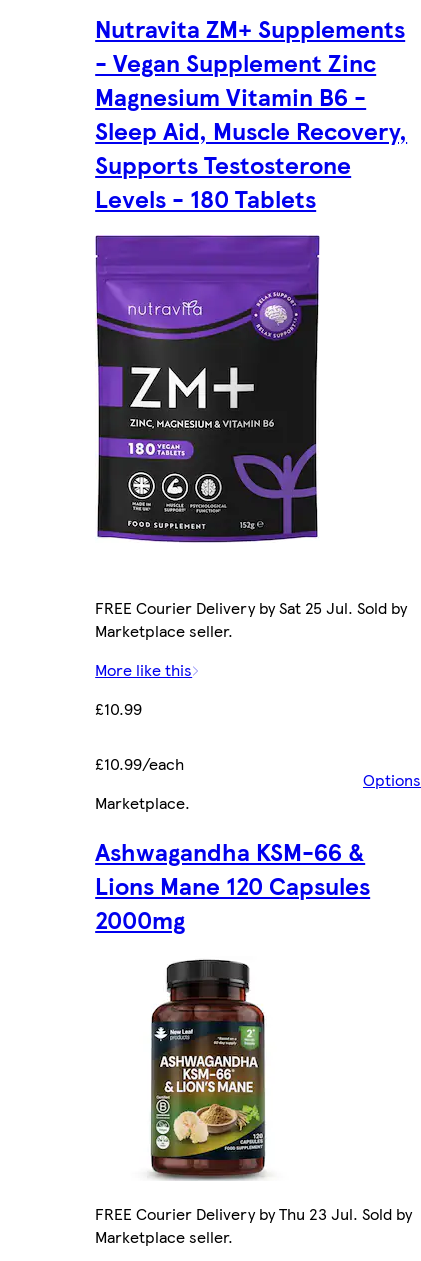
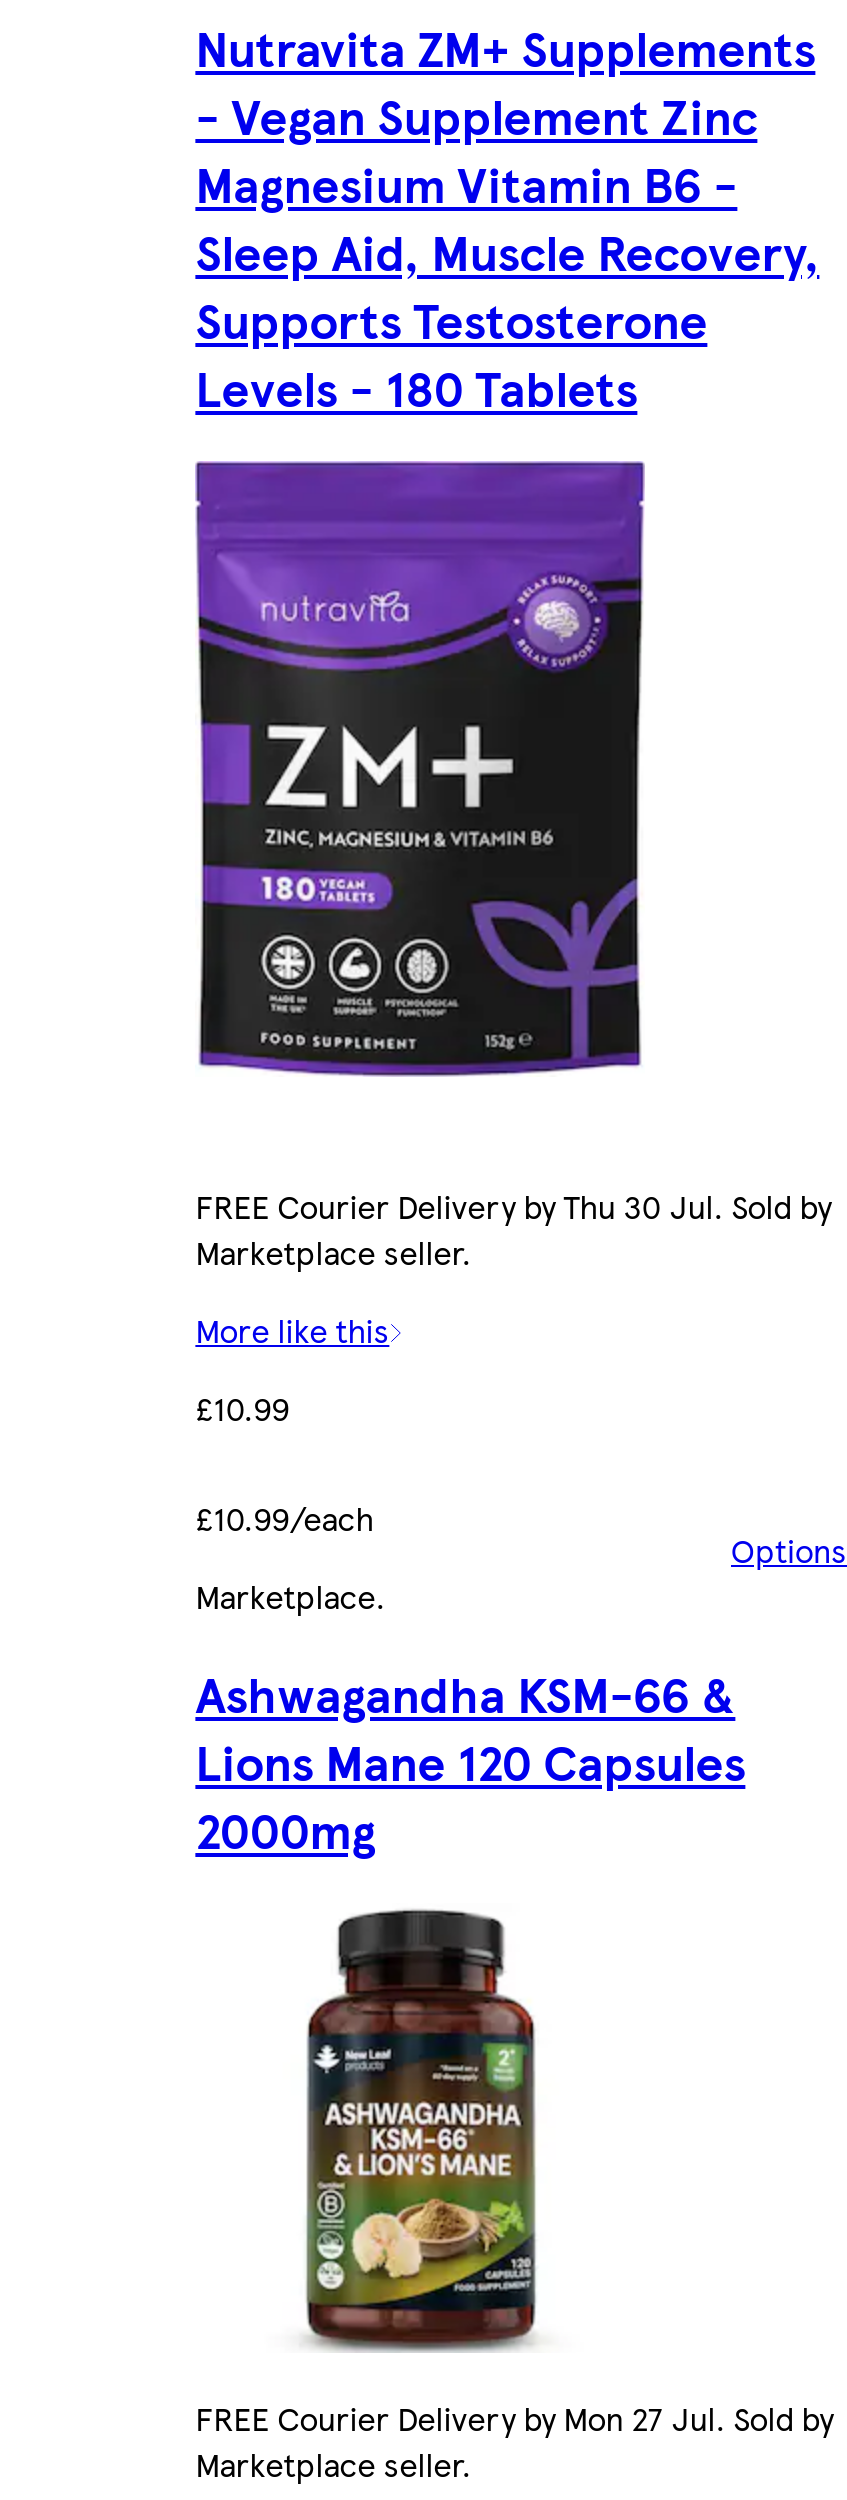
- FREE Courier Delivery by Sat 25 Jul. Sold by
+ FREE Courier Delivery by Thu 30 Jul. Sold by

- FREE Courier Delivery by Thu 23 Jul. Sold by
+ FREE Courier Delivery by Mon 27 Jul. Sold by
